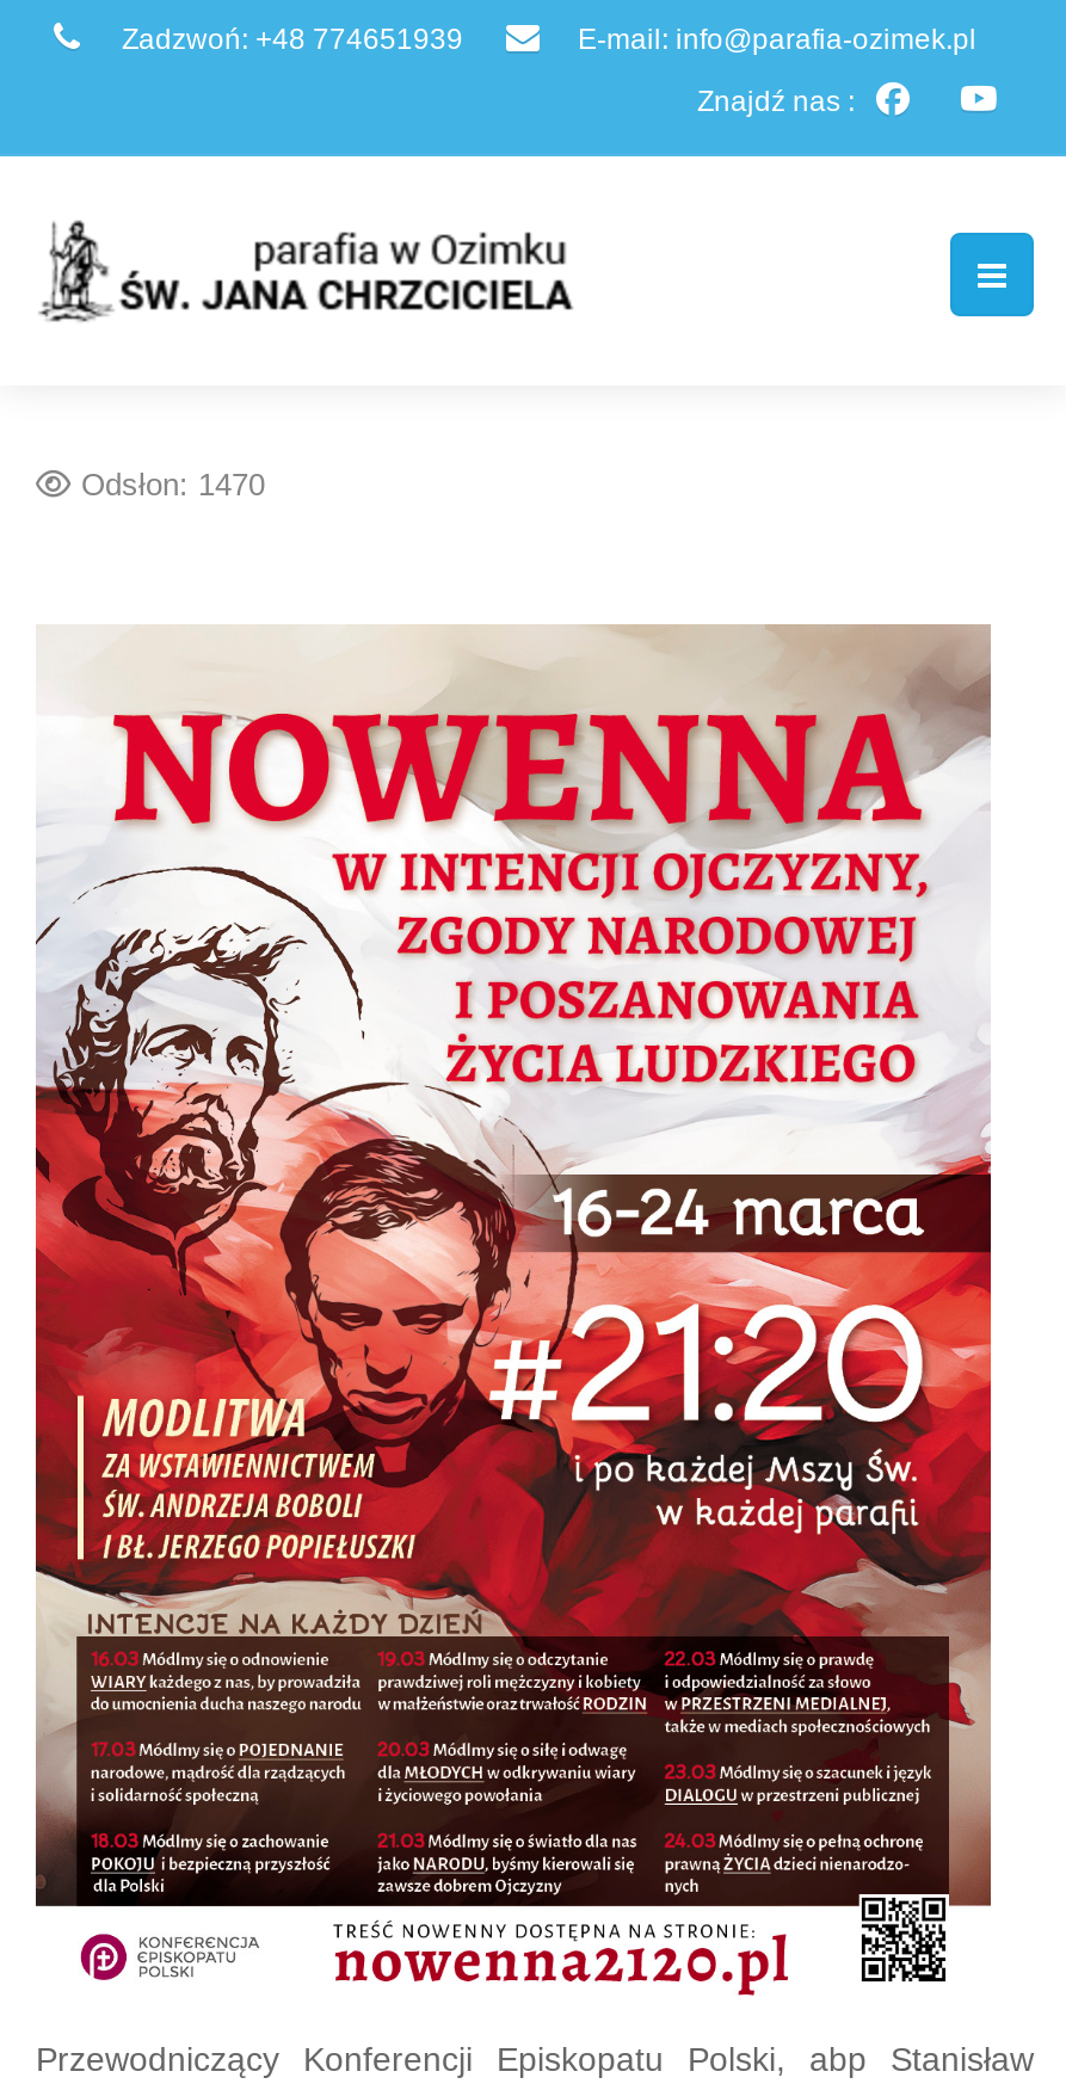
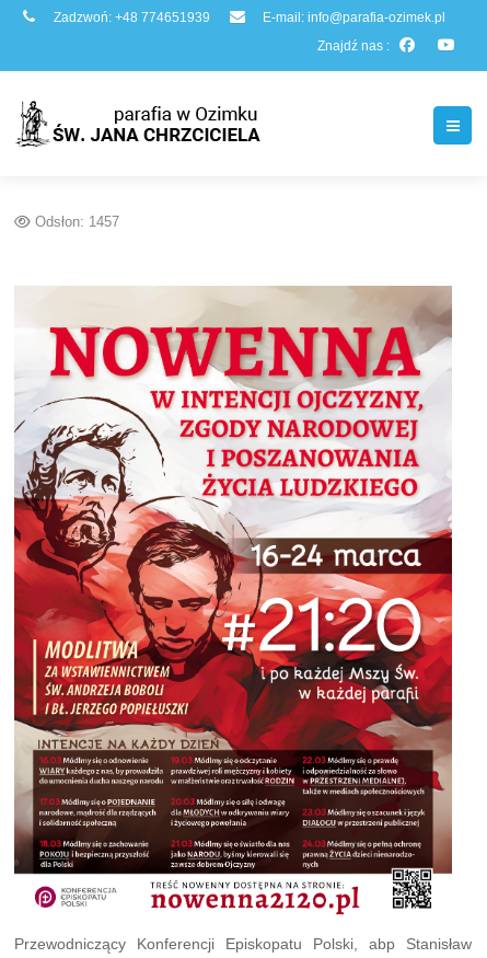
- Odsłon: 1470
+ Odsłon: 1457
